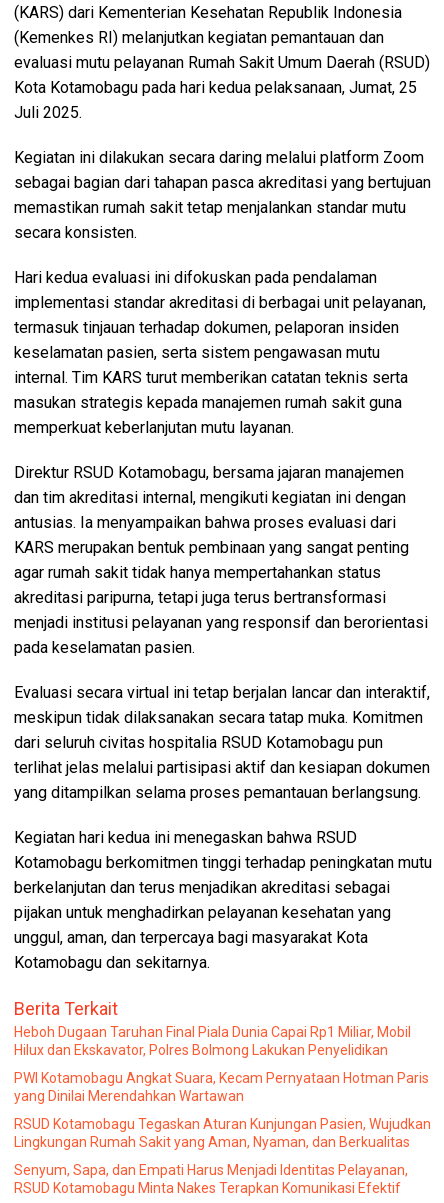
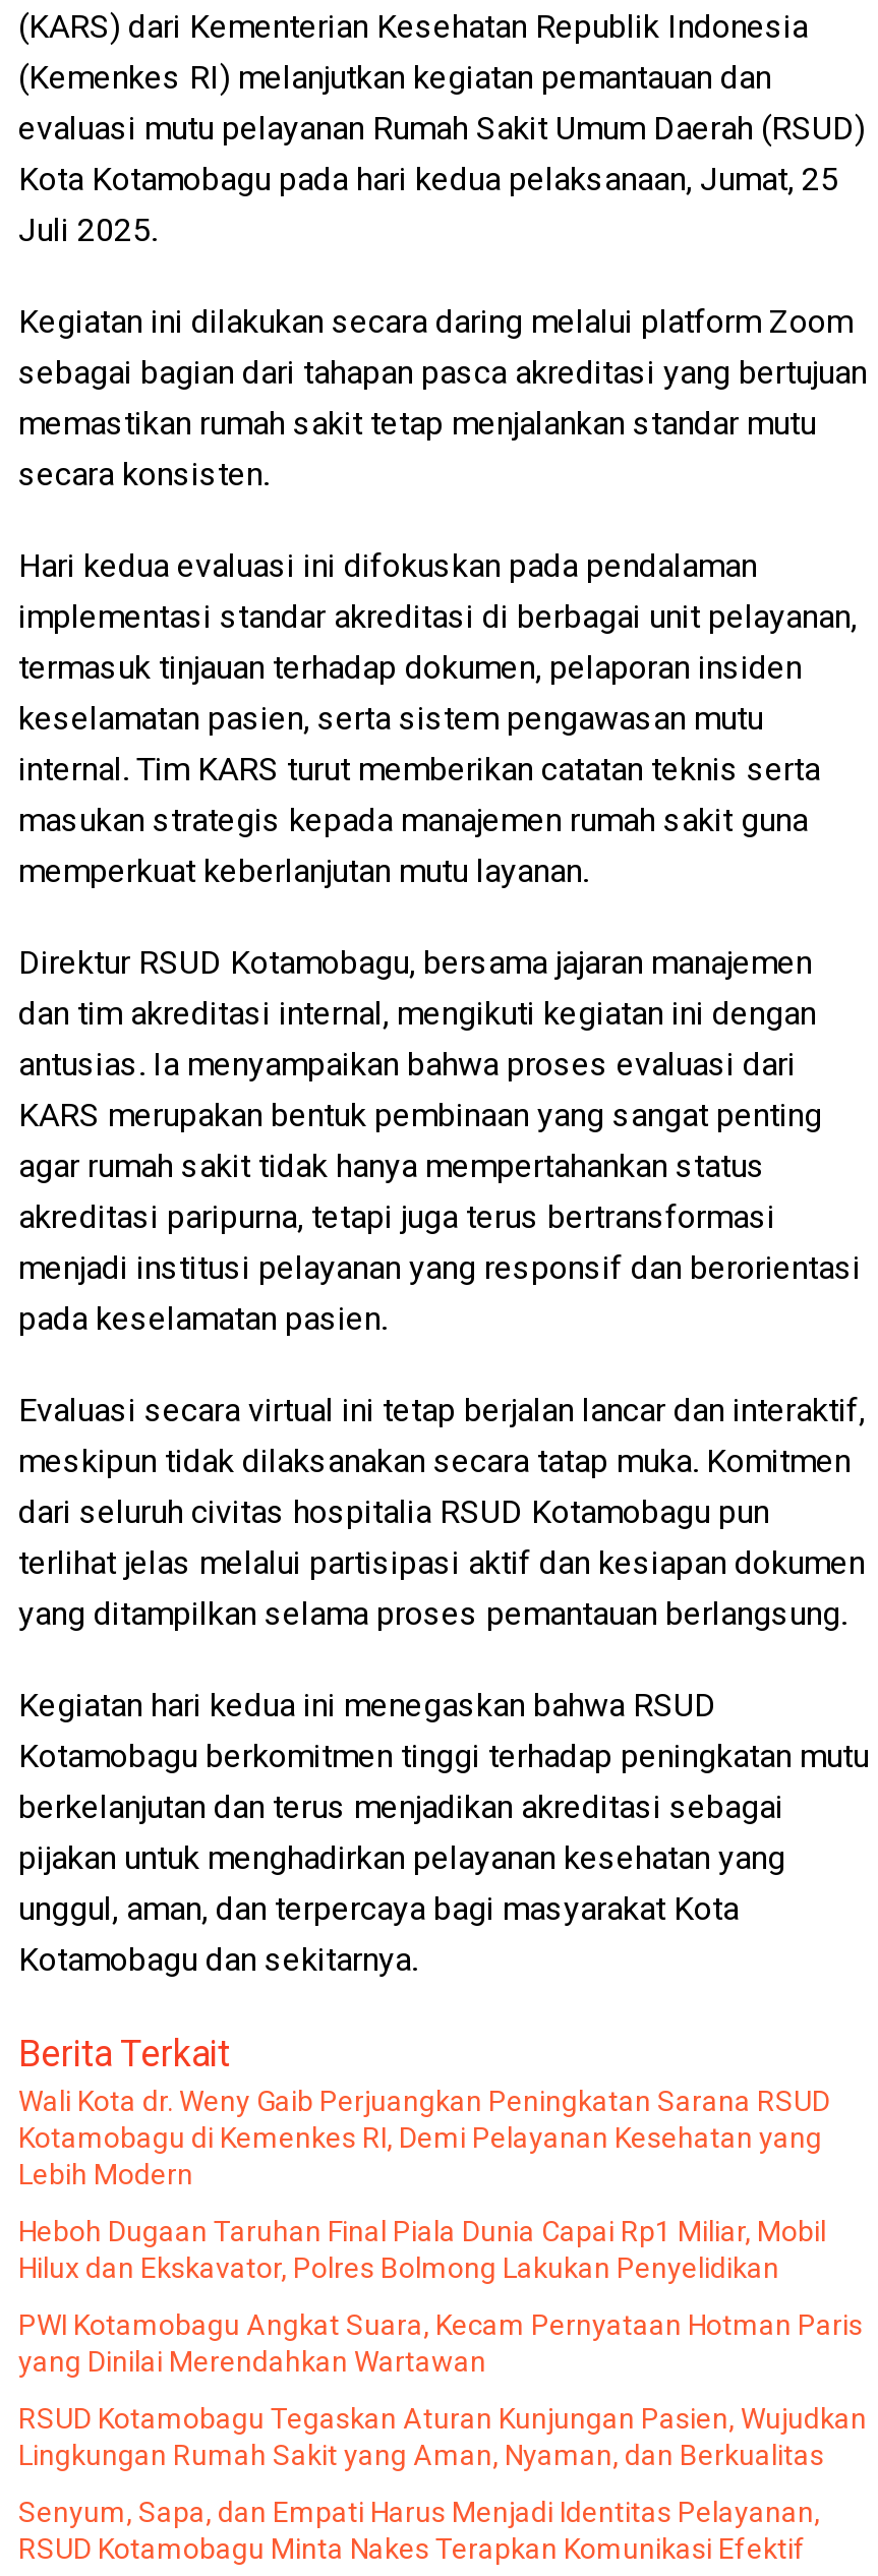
+ Wali Kota dr. Weny Gaib Perjuangkan Peningkatan Sarana RSUD
+ Kotamobagu di Kemenkes RI, Demi Pelayanan Kesehatan yang
+ Lebih Modern
